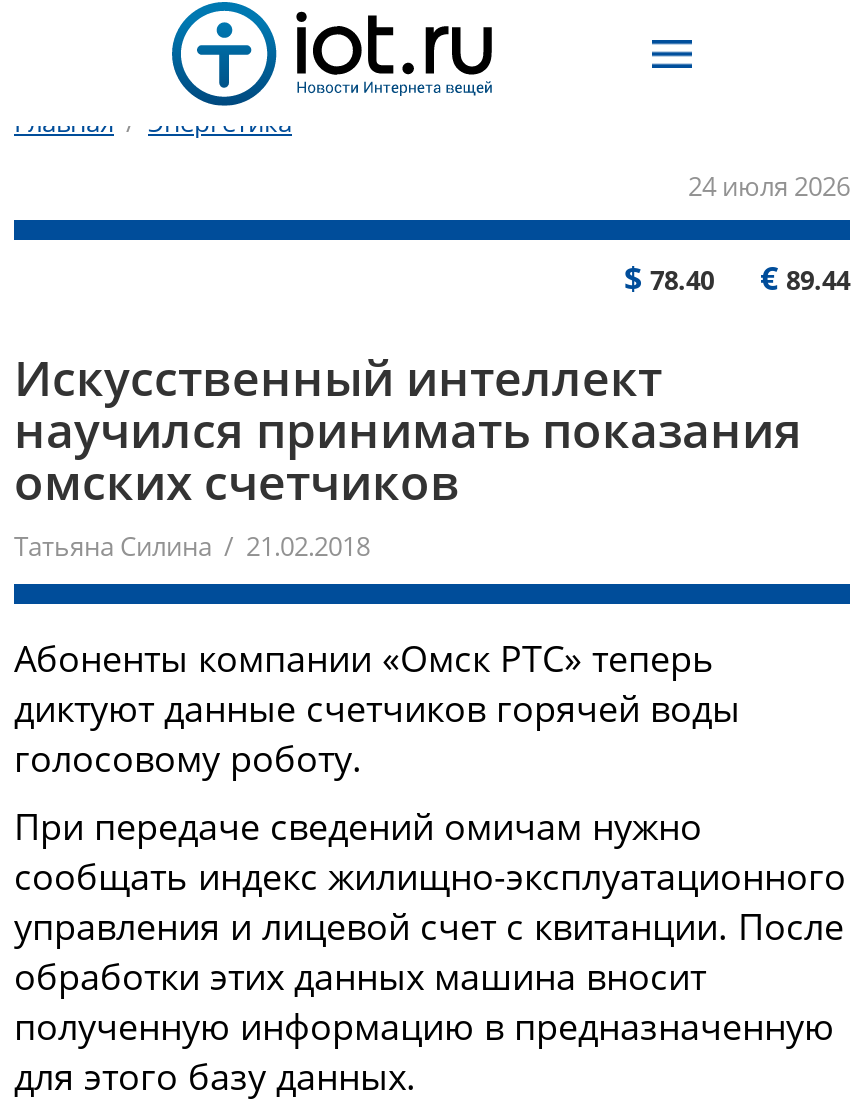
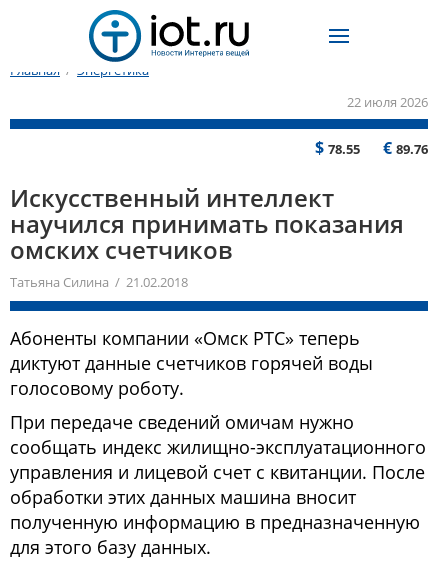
- 24 июля 2026
+ 22 июля 2026

- $78.40
+ $78.55

- €89.44
+ €89.76
